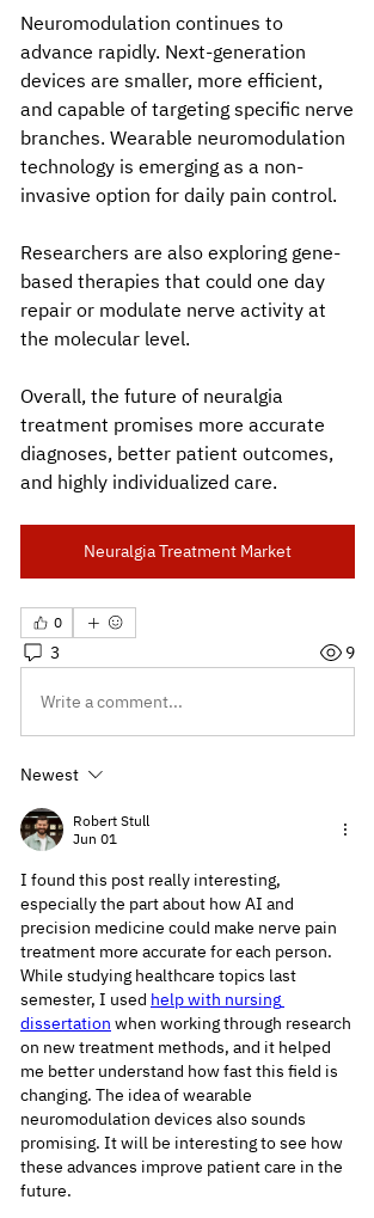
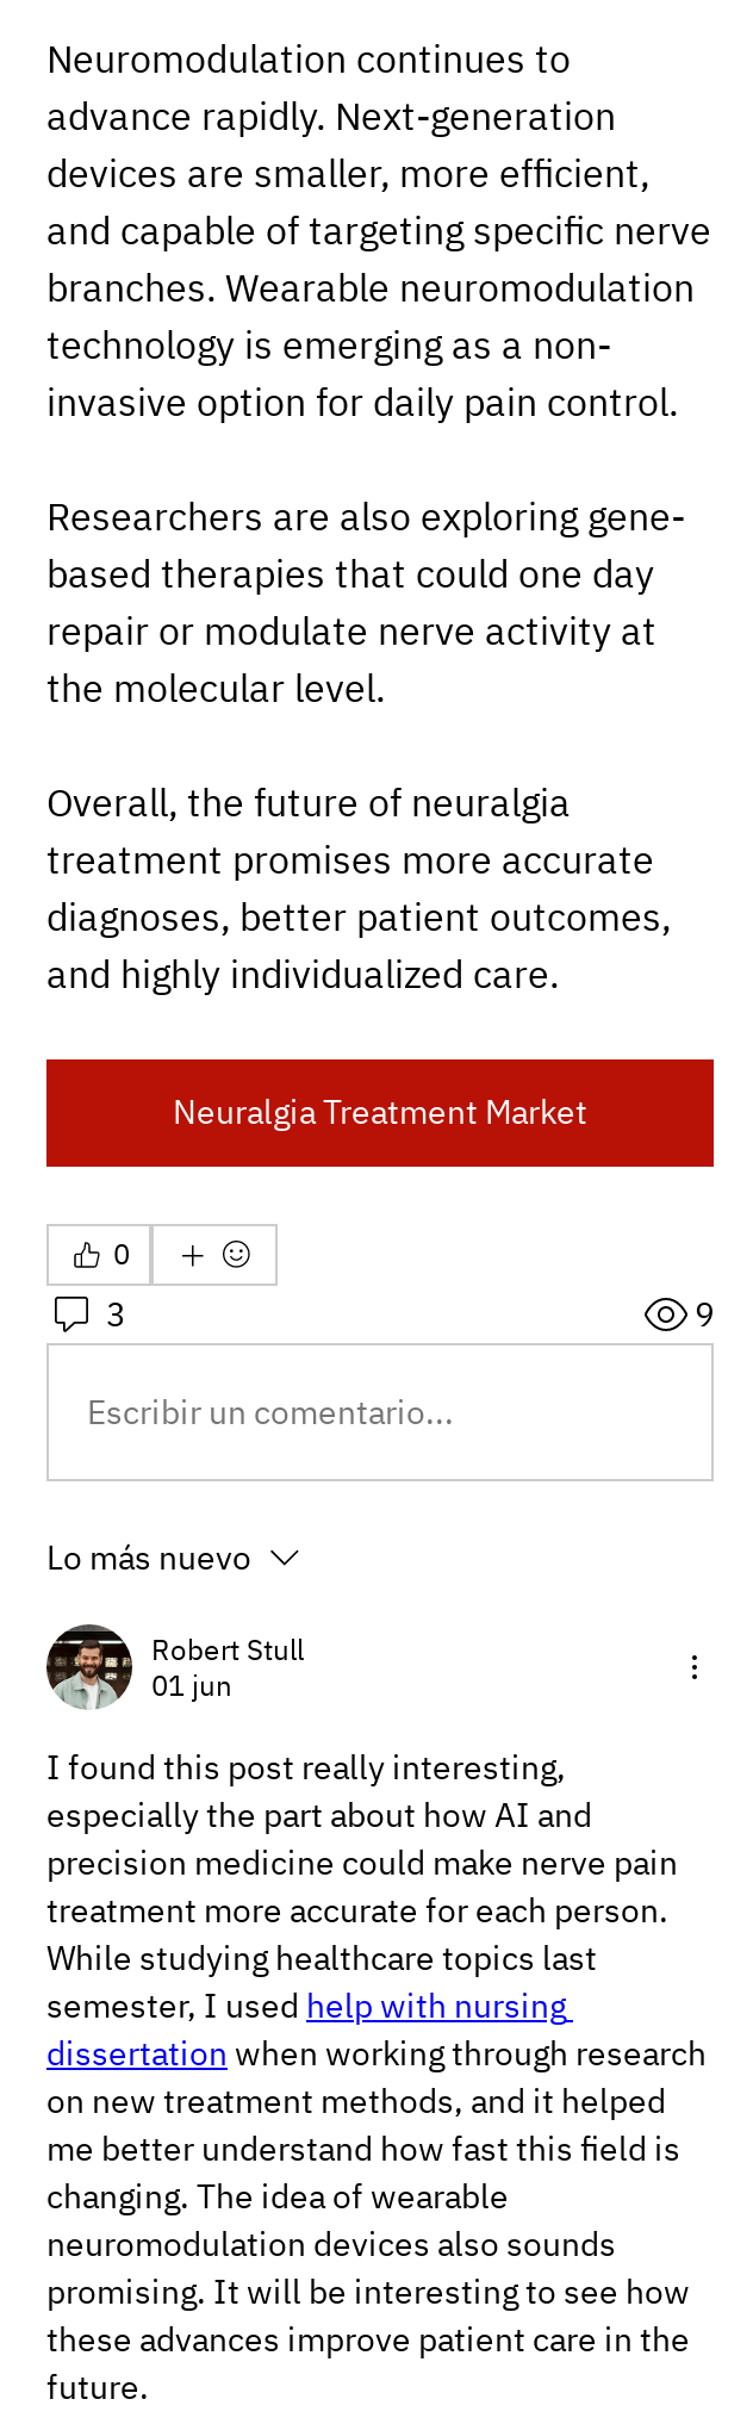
- Write a comment...
+ Escribir un comentario...

- Newest
+ Lo más nuevo

- Jun 01
+ 01 jun
